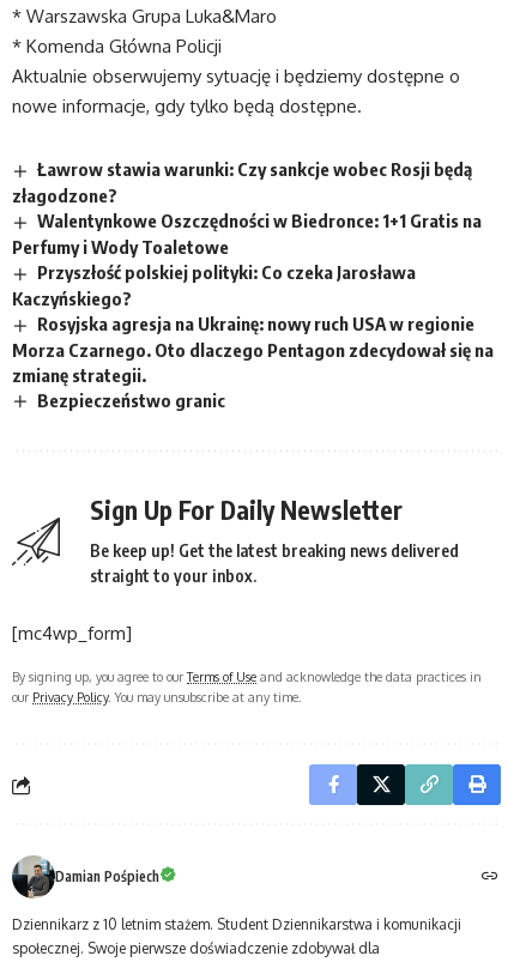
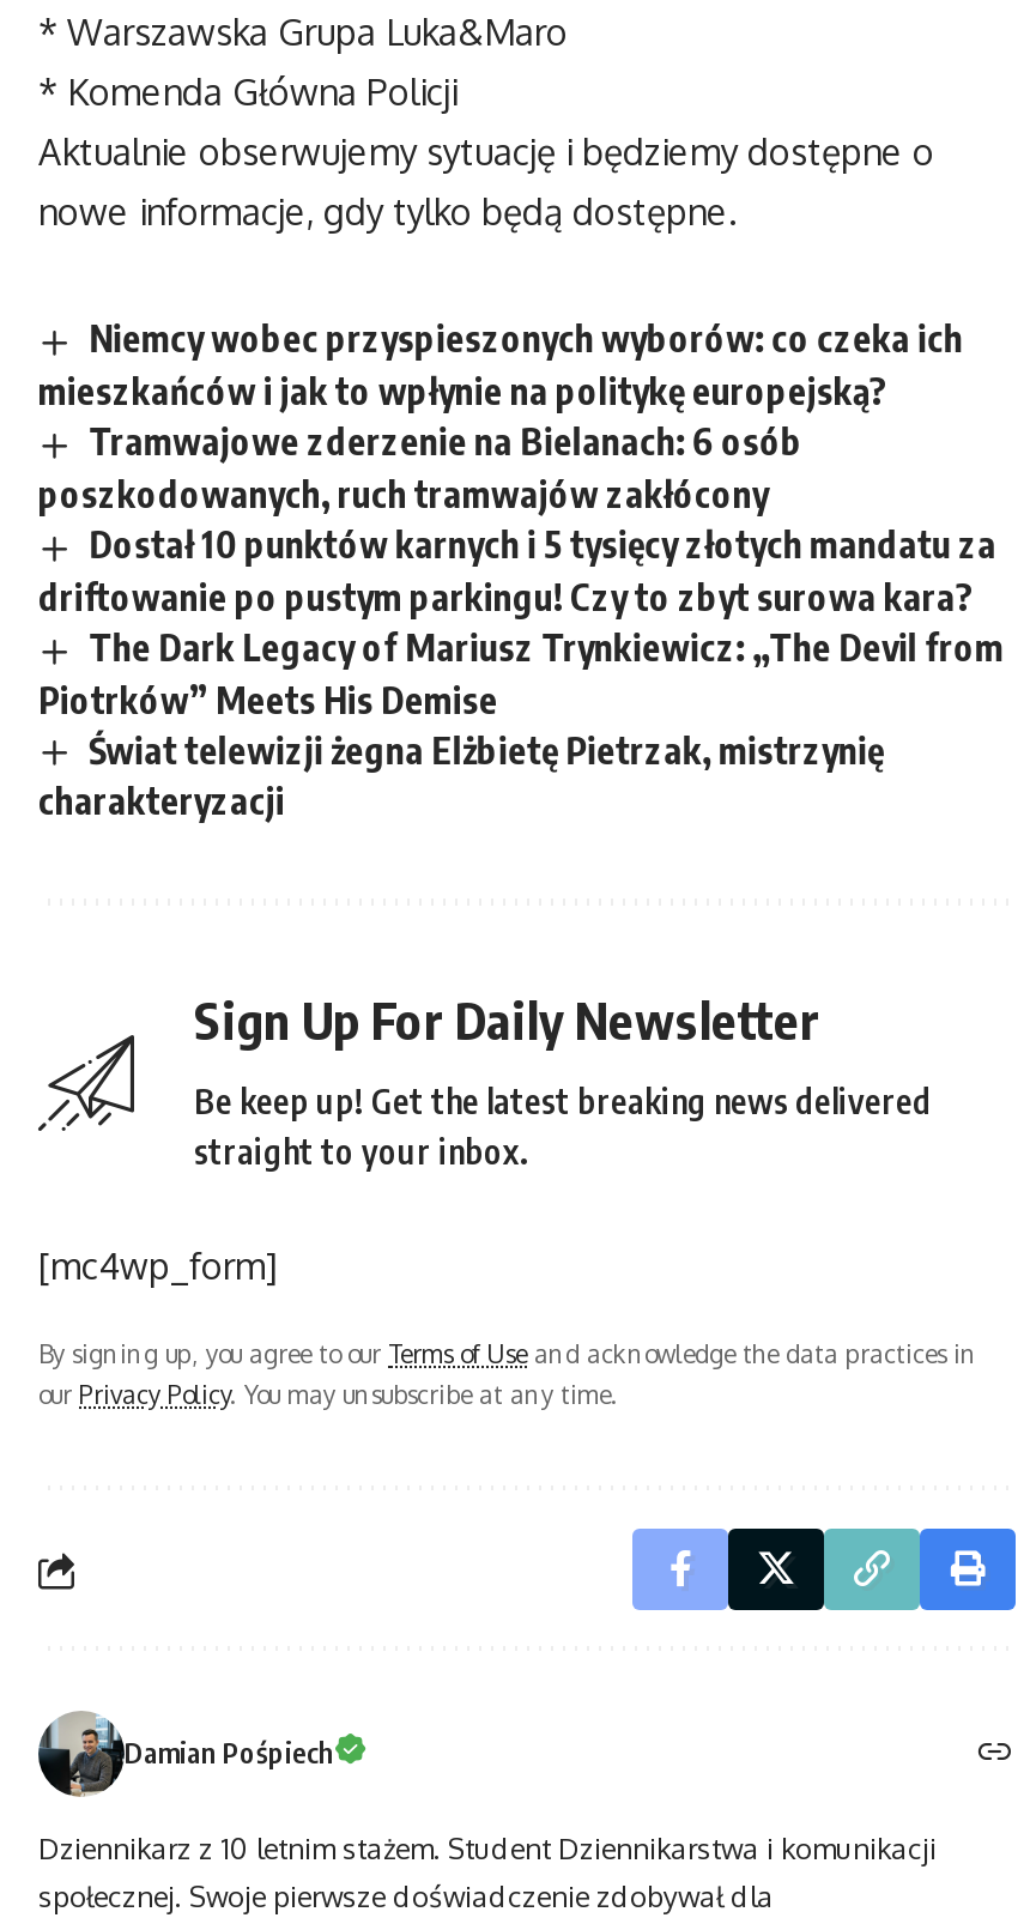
- Ławrow stawia warunki: Czy sankcje wobec Rosji będą
- złagodzone?
- Walentynkowe Oszczędności w Biedronce: 1+1 Gratis na
- Perfumy i Wody Toaletowe
- Przyszłość polskiej polityki: Co czeka Jarosława
- Kaczyńskiego?
- Rosyjska agresja na Ukrainę: nowy ruch USA w regionie
- Morza Czarnego. Oto dlaczego Pentagon zdecydował się na
- zmianę strategii.
- Bezpieczeństwo granic
+ Niemcy wobec przyspieszonych wyborów: co czeka ich
+ mieszkańców i jak to wpłynie na politykę europejską?
+ Tramwajowe zderzenie na Bielanach: 6 osób
+ poszkodowanych, ruch tramwajów zakłócony
+ Dostał 10 punktów karnych i 5 tysięcy złotych mandatu za
+ driftowanie po pustym parkingu! Czy to zbyt surowa kara?
+ The Dark Legacy of Mariusz Trynkiewicz: „The Devil from
+ Piotrków” Meets His Demise
+ Świat telewizji żegna Elżbietę Pietrzak, mistrzynię
+ charakteryzacji
